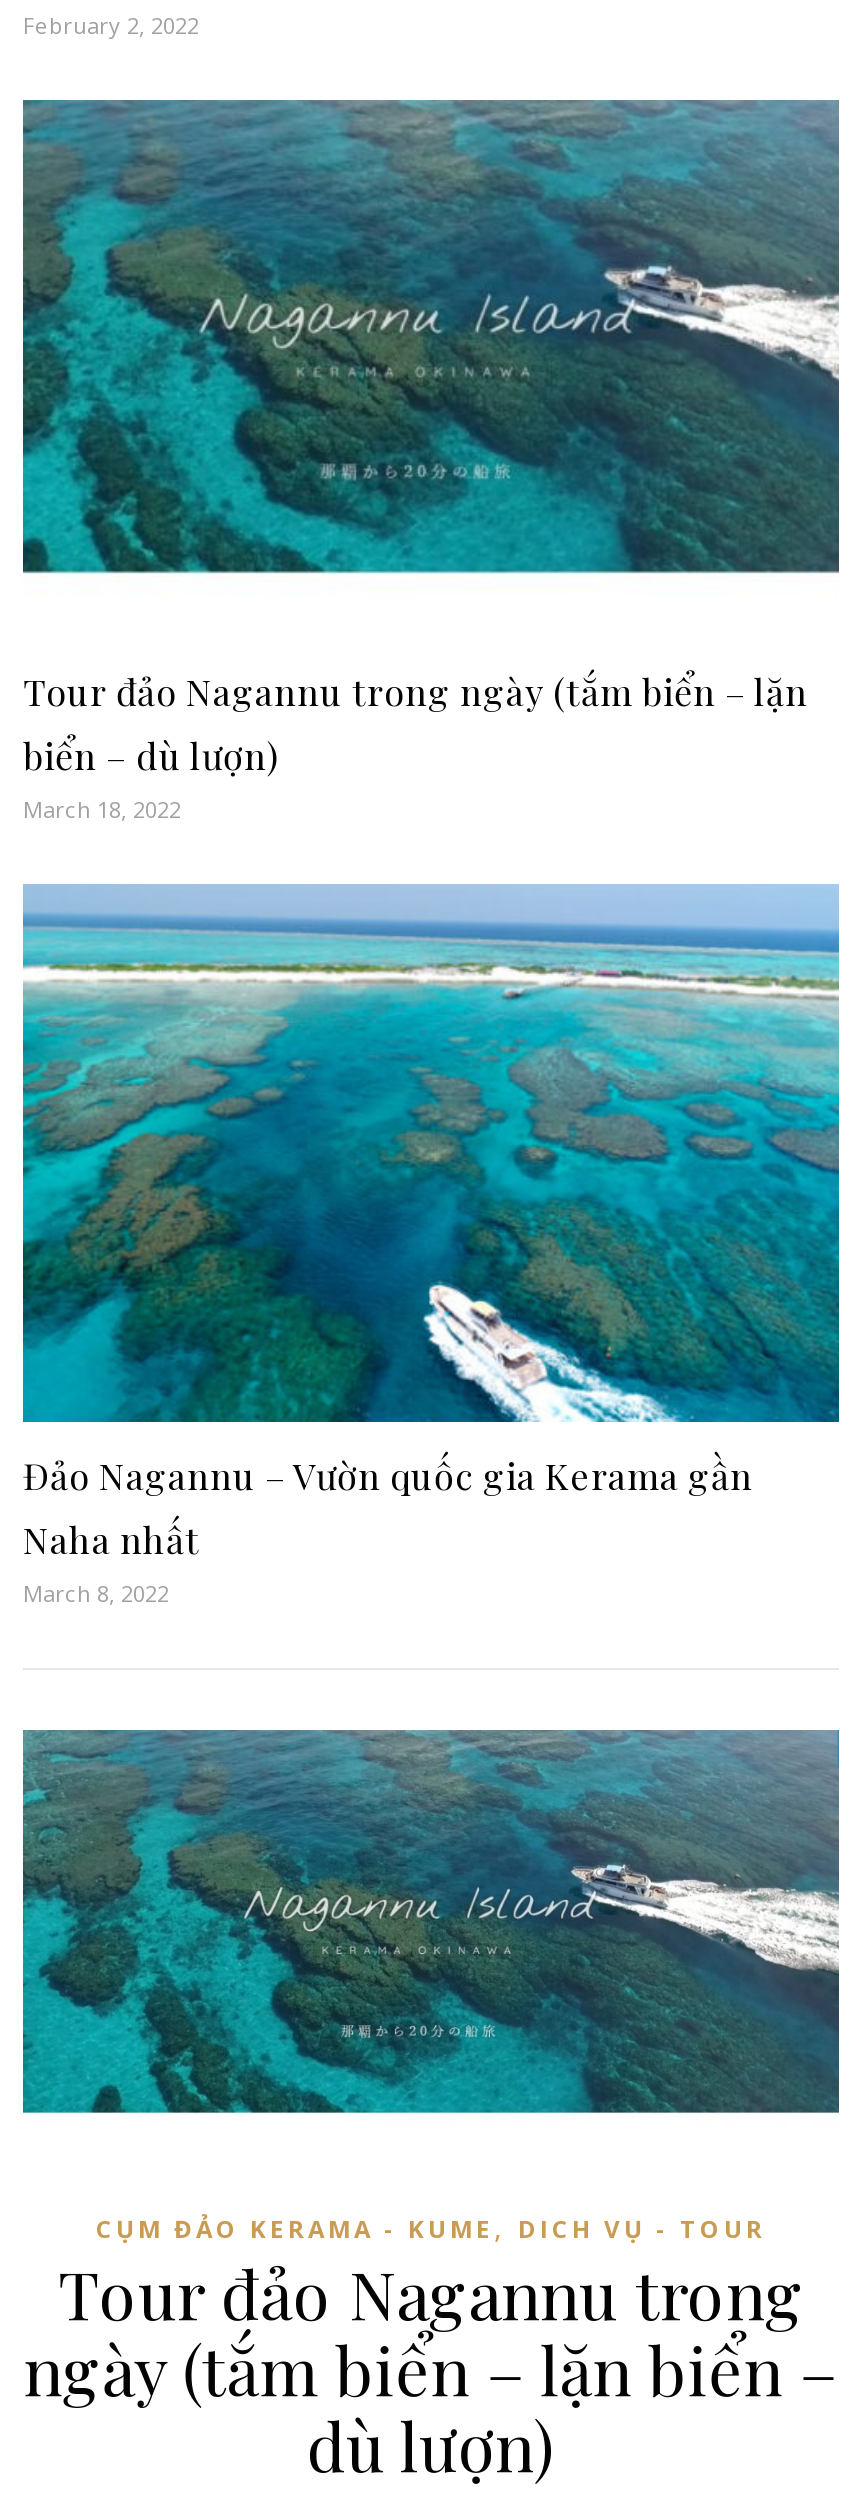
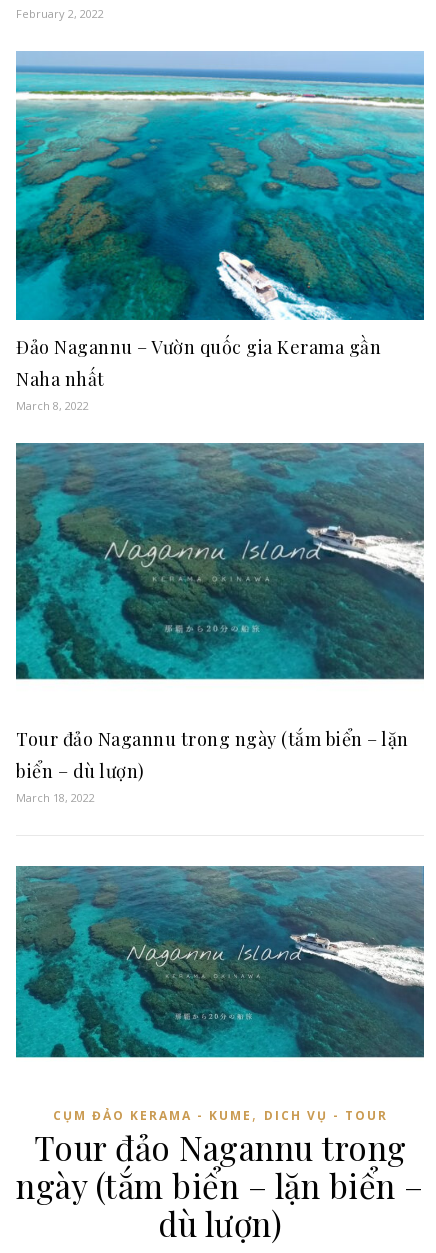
moved down: [image]

moved down: Tour đảo Nagannu trong ngày (tắm biển – lặn | biển – dù lượn) | March 18, 2022

moved up: [image] | Đảo Nagannu – Vườn quốc gia Kerama gần | Naha nhất | March 8, 2022
